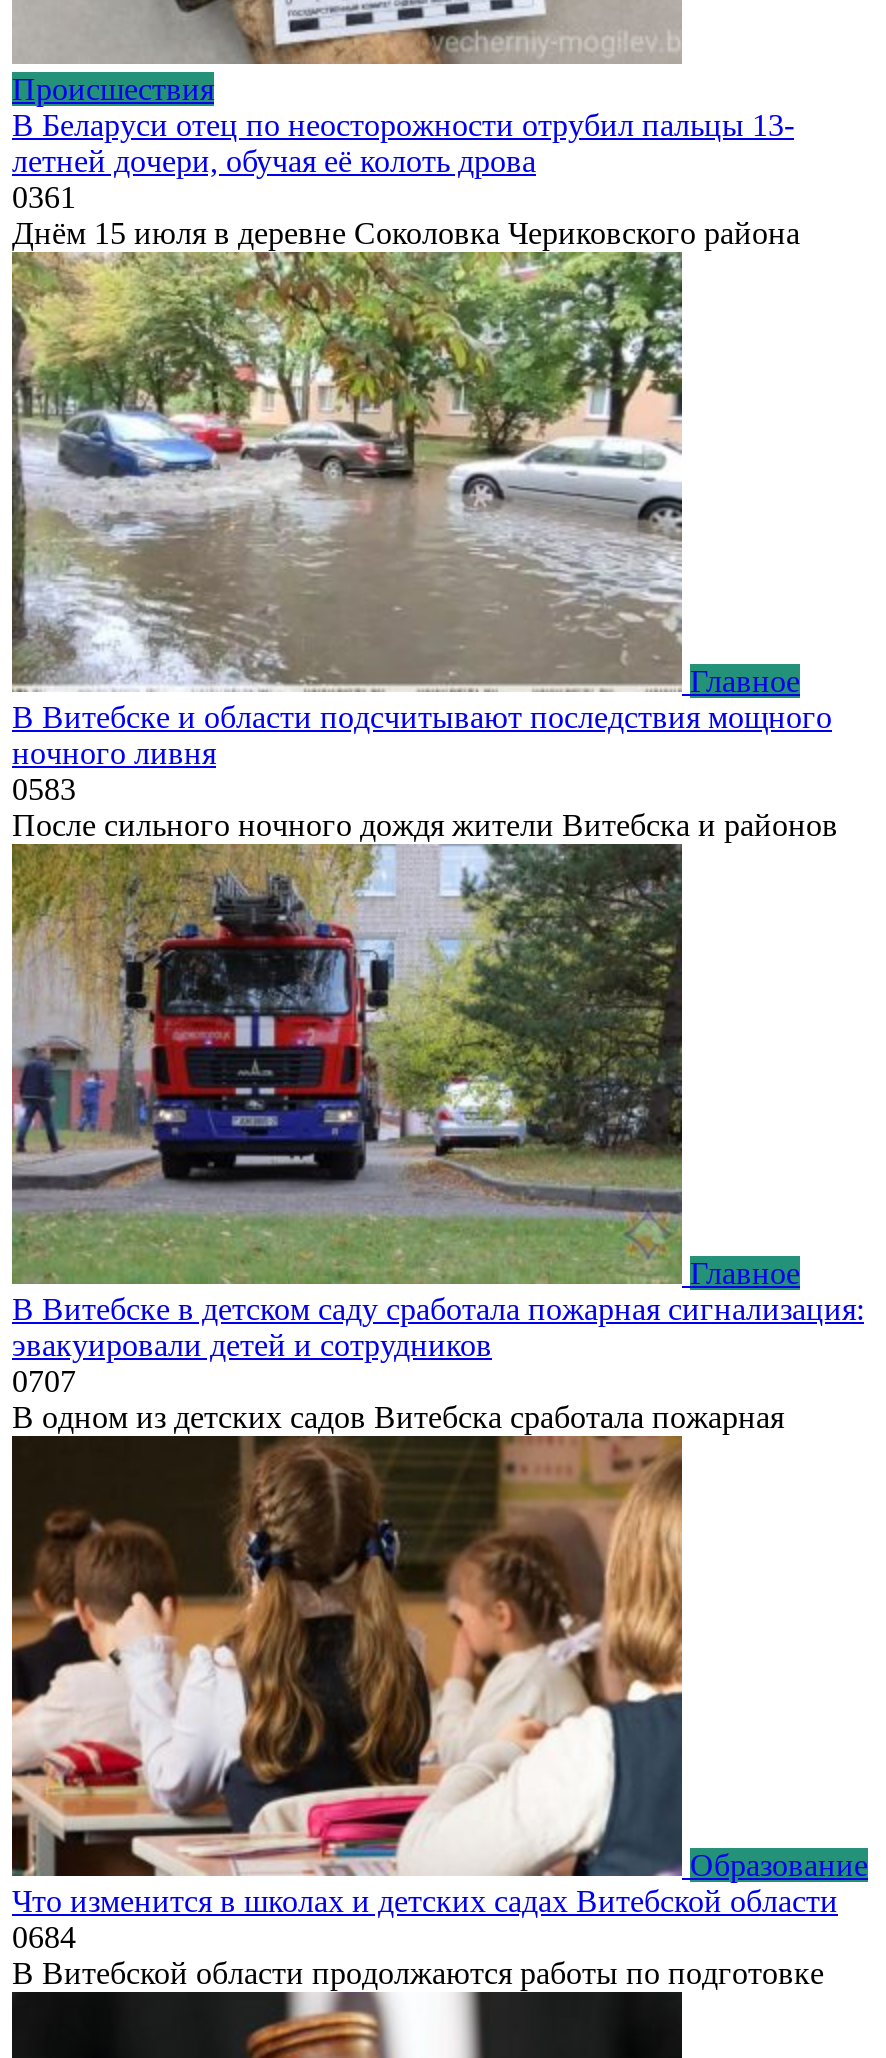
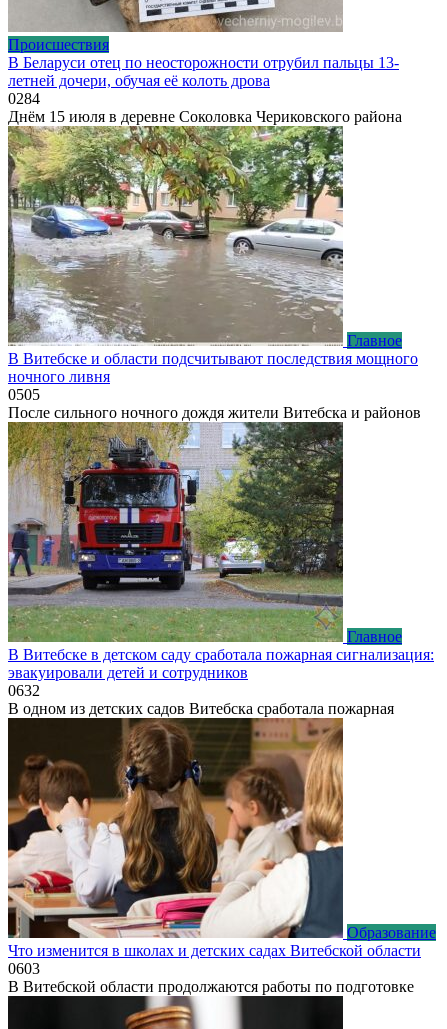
- 0361
+ 0284

- 0583
+ 0505

- 0707
+ 0632

- 0684
+ 0603
